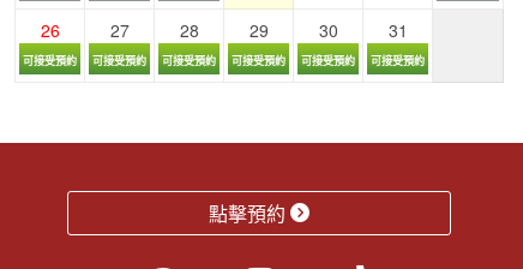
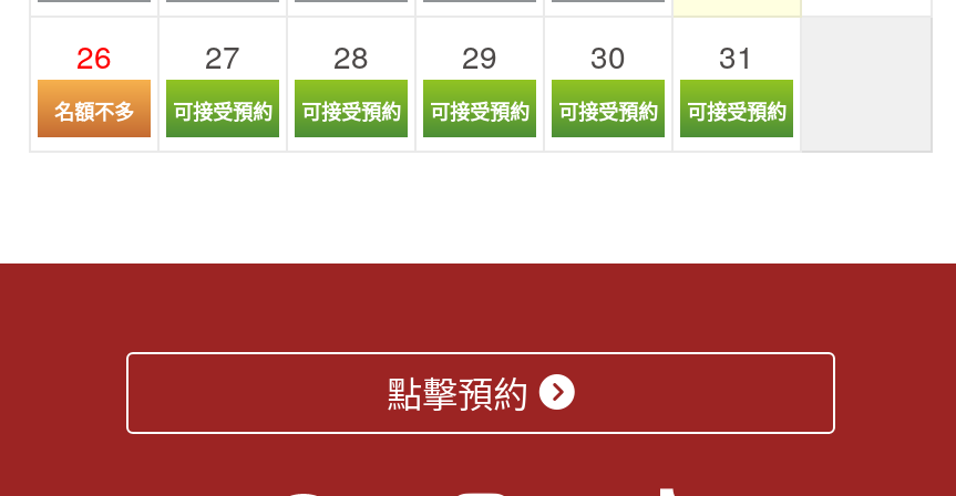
- 可接受預約
+ 名額不多
